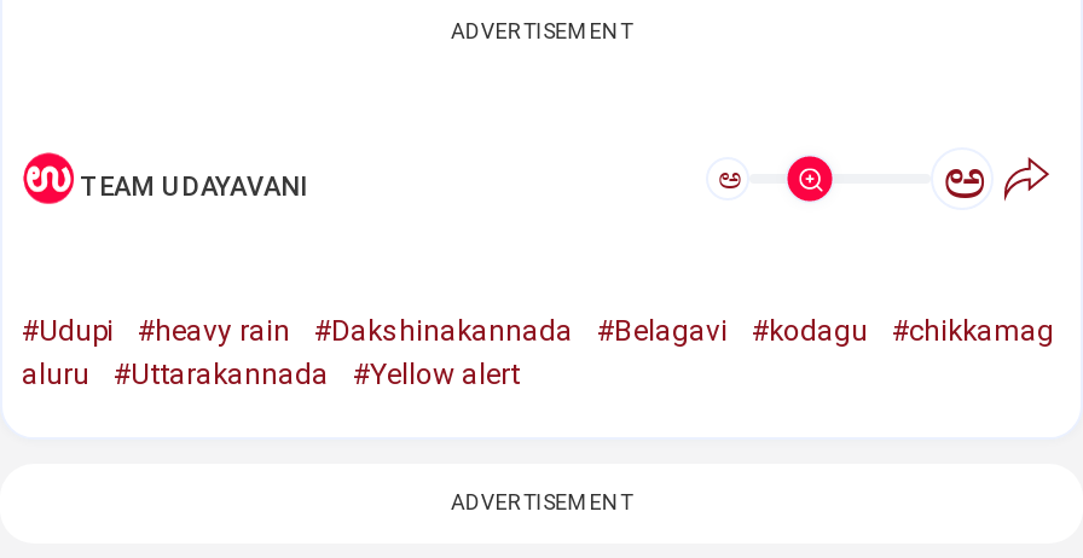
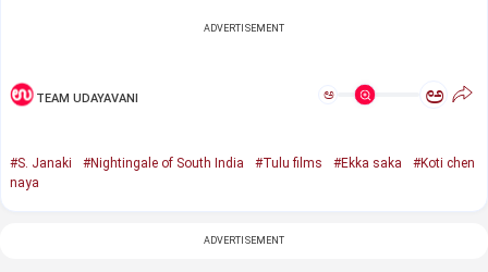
- #Udupi
- #heavy rain
- #Dakshinakannada
- #Belagavi
- #kodagu
- #chikkamag
- aluru
- #Uttarakannada
- #Yellow alert
+ #S. Janaki
+ #Nightingale of South India
+ #Tulu films
+ #Ekka saka
+ #Koti chen
+ naya
